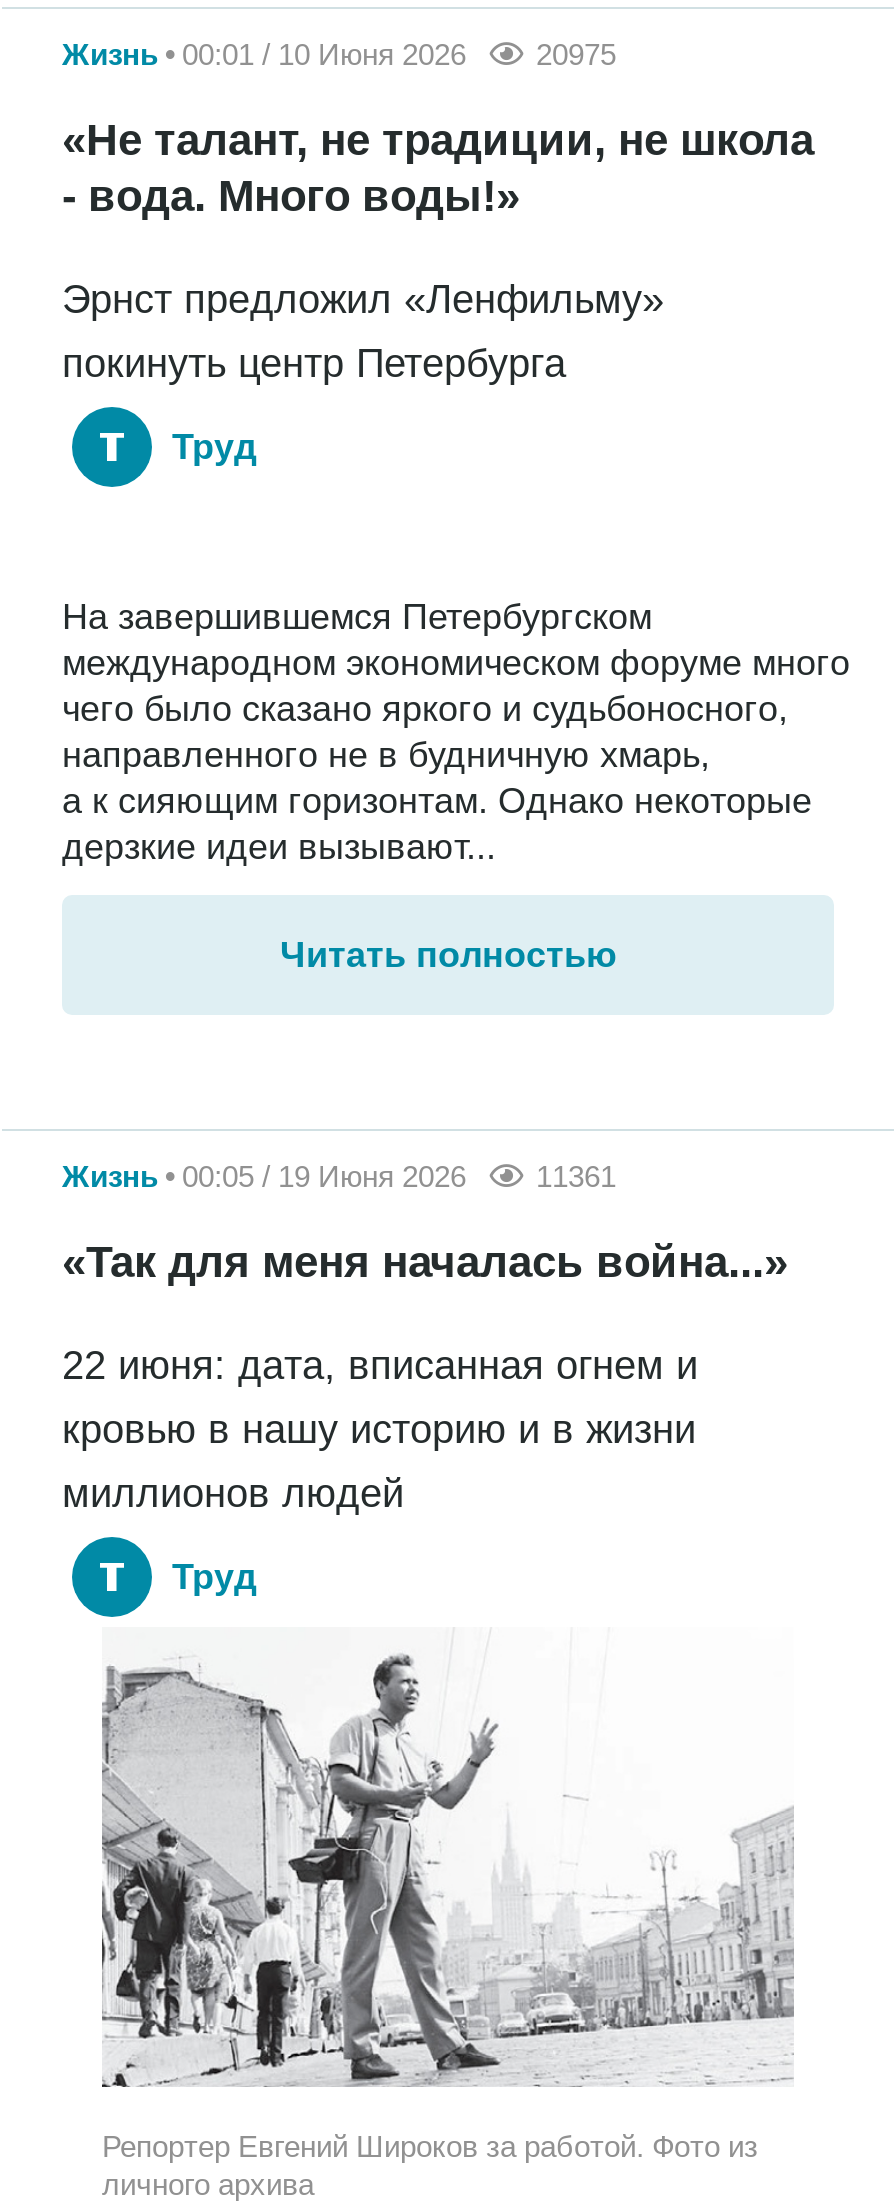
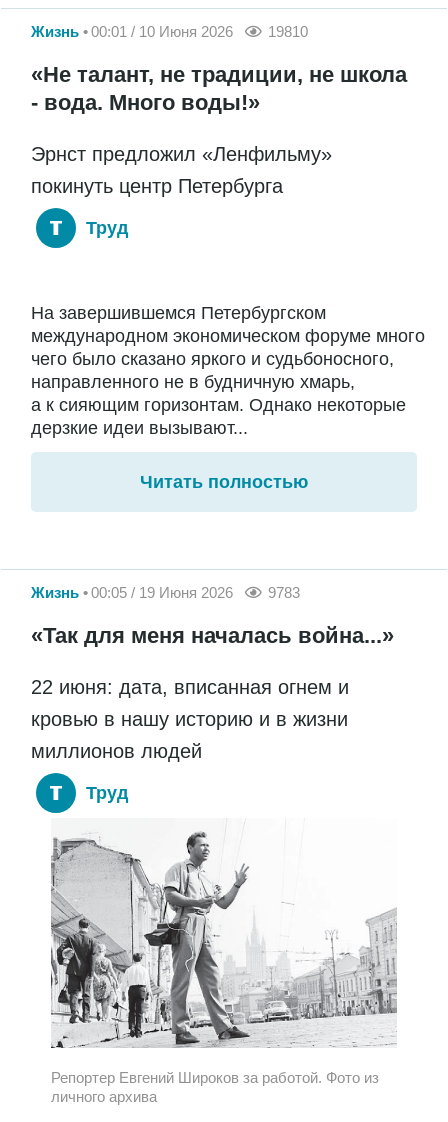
- 20975
+ 19810

- 11361
+ 9783
